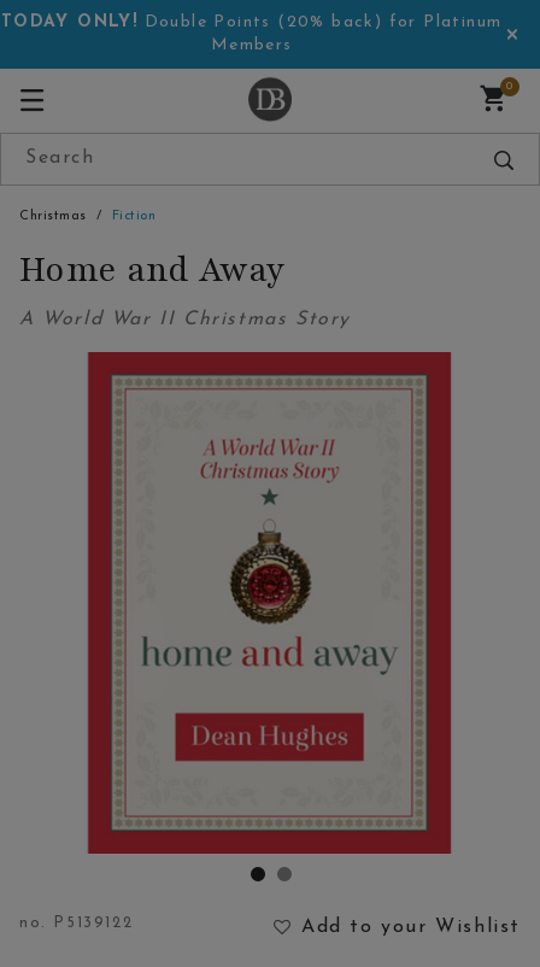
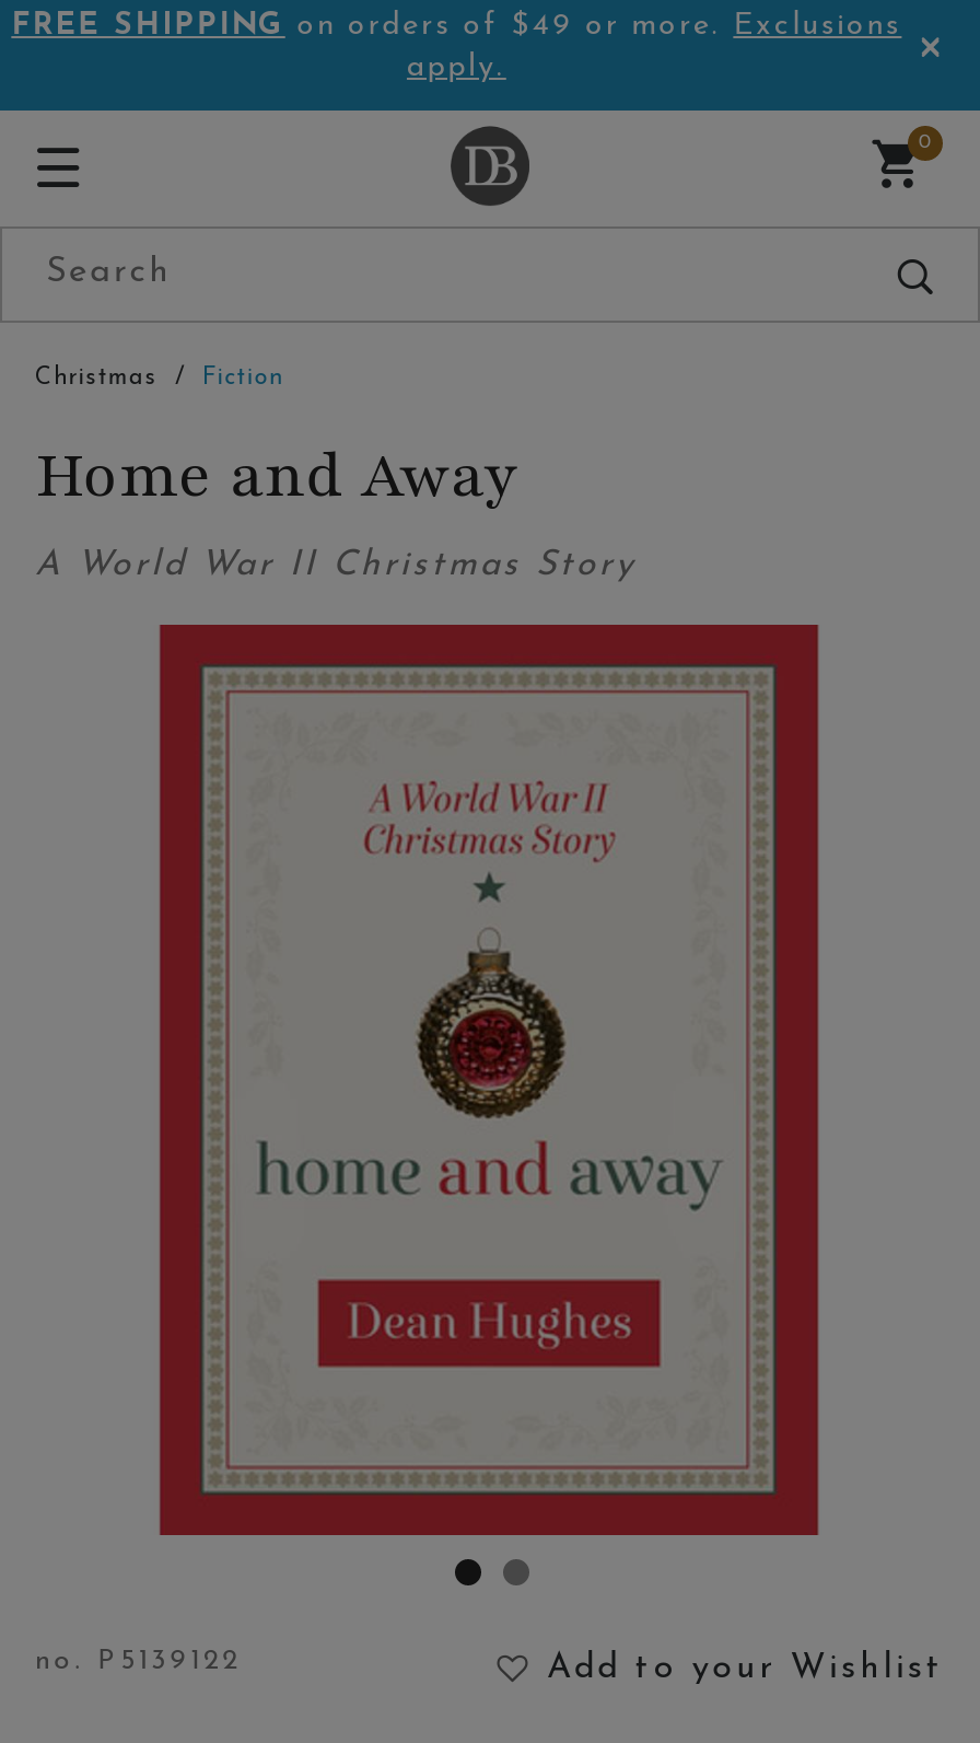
- TODAY ONLY! Double Points (20% back) for Platinum
- Members
+ FREE SHIPPING on orders of $49 or more. Exclusions
+ apply.
